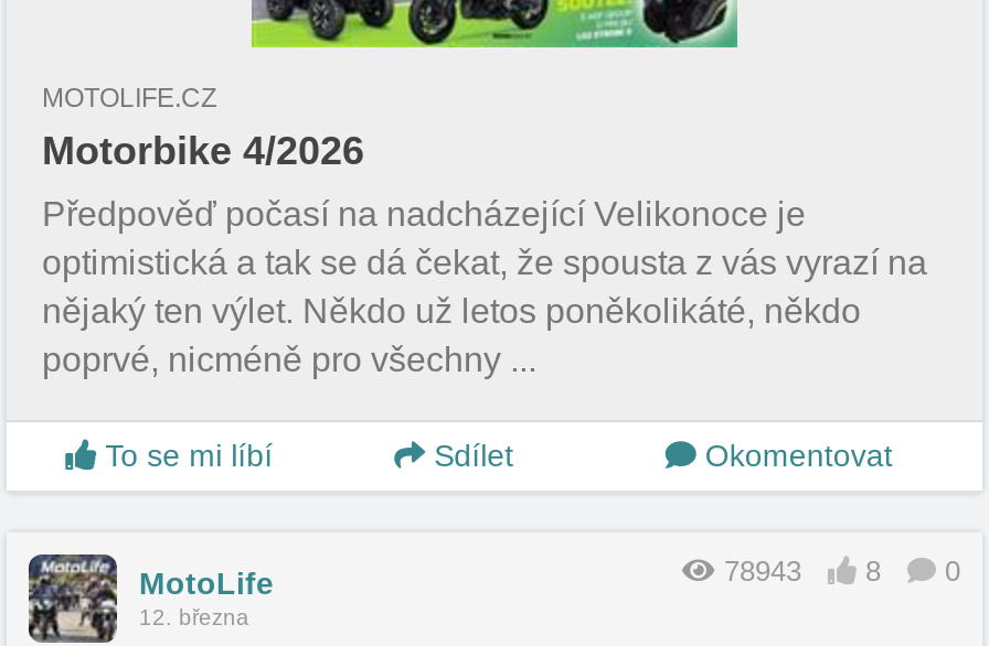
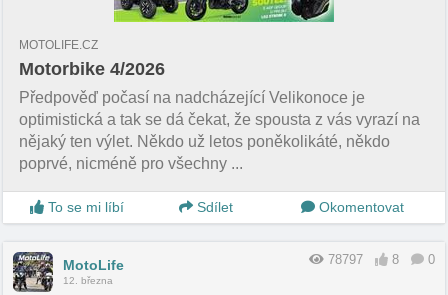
- 78943 8 0
+ 78797 8 0
